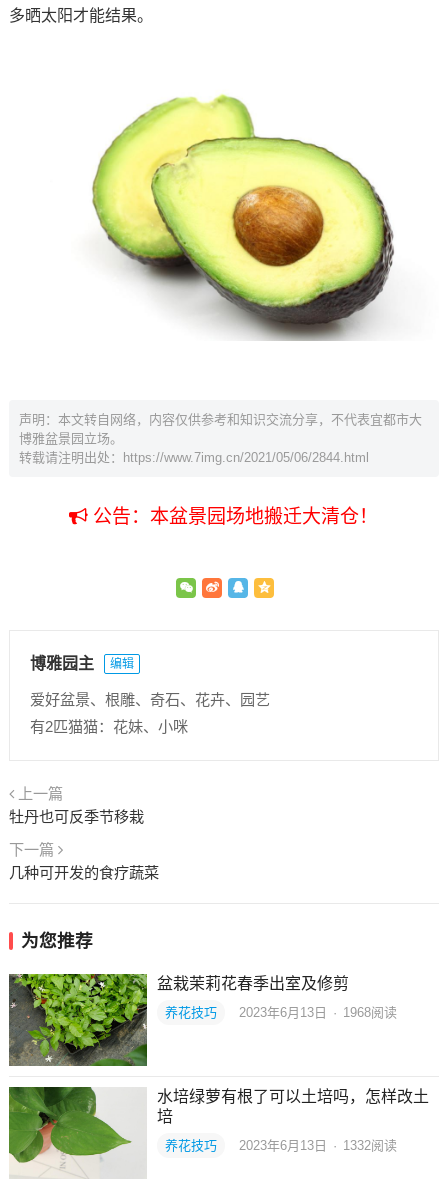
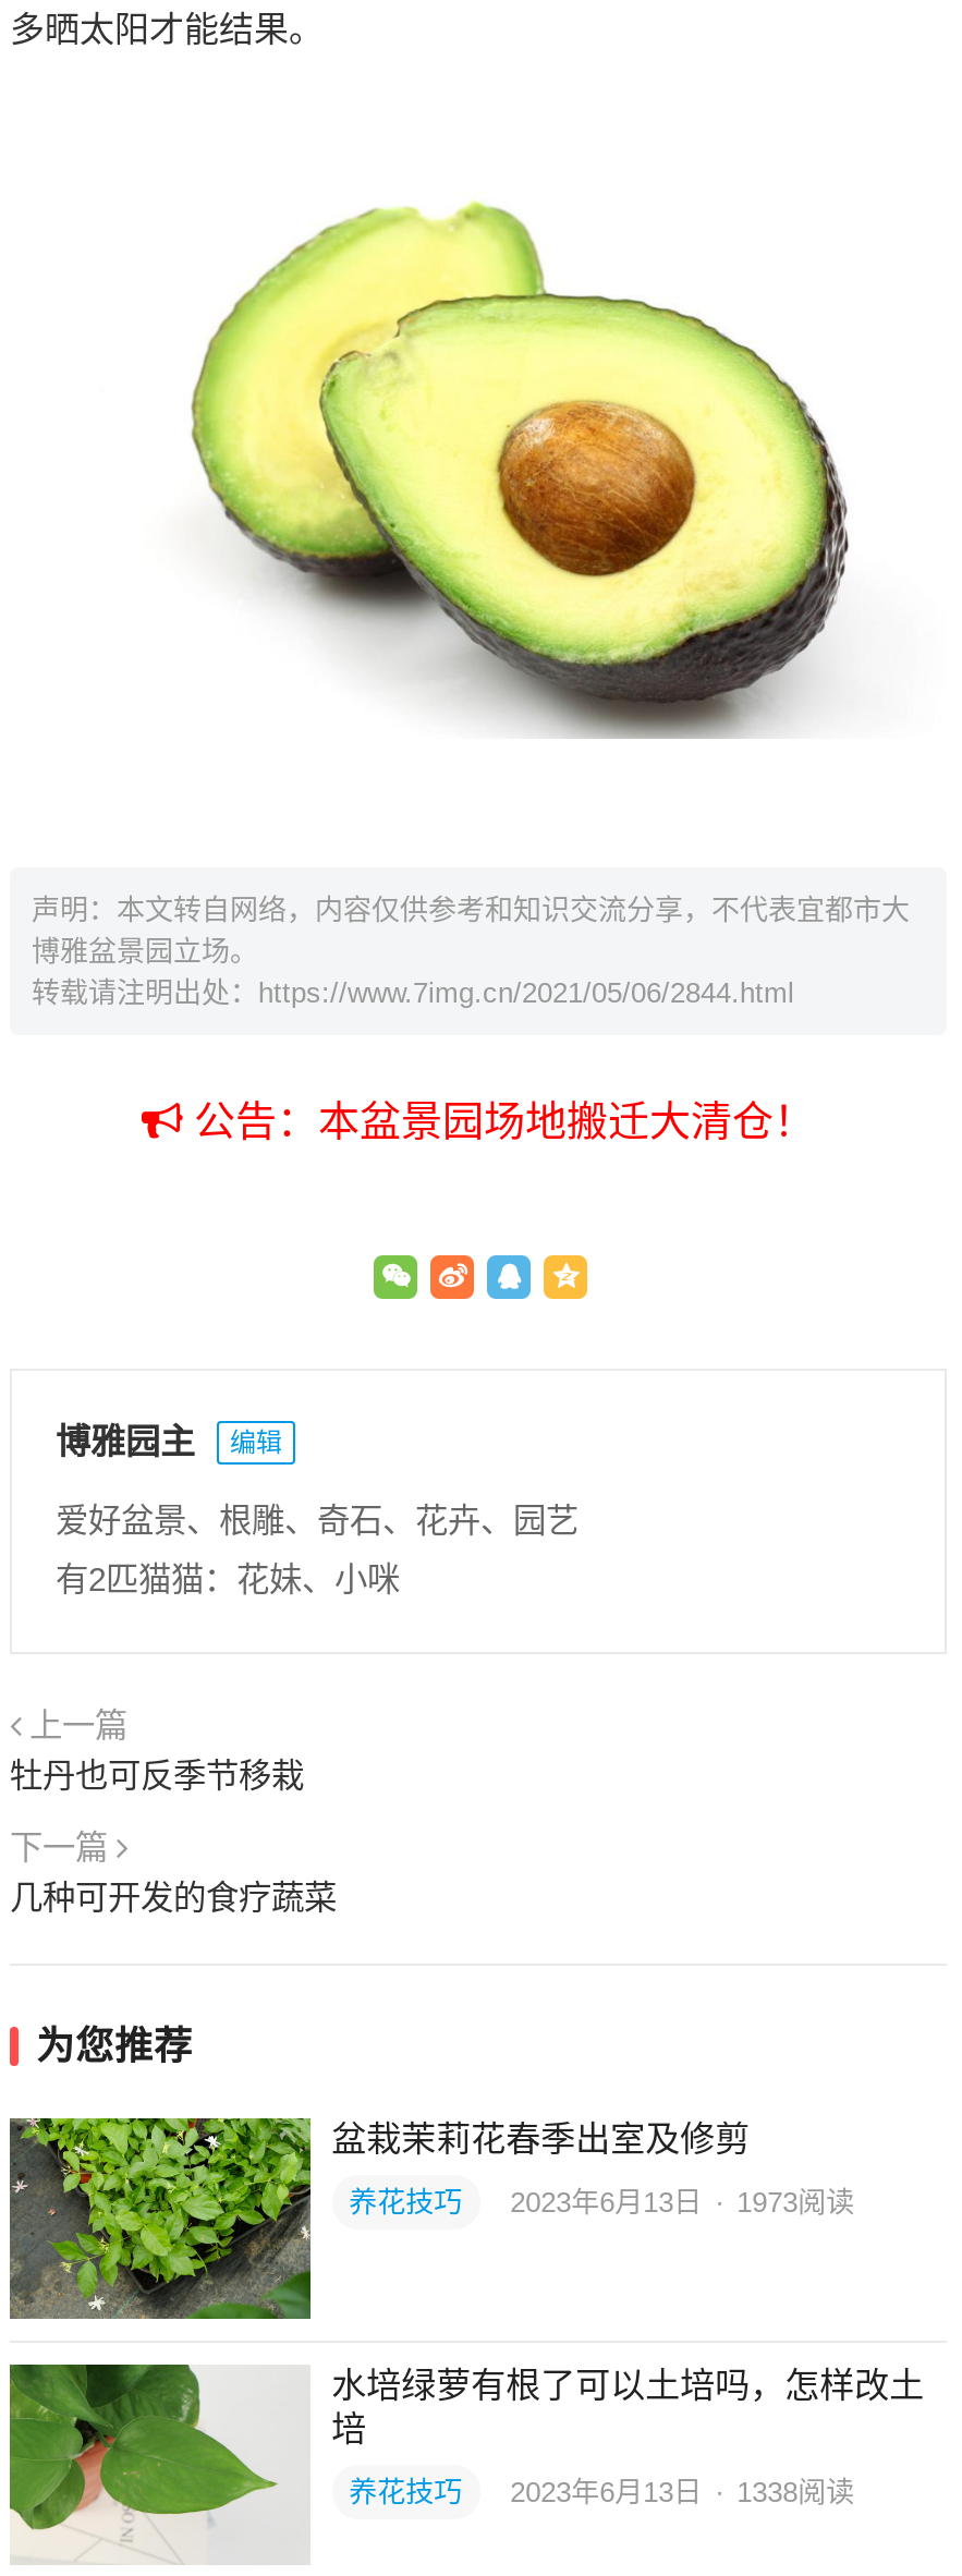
- 养花技巧 2023年6月13日 · 1968阅读
+ 养花技巧 2023年6月13日 · 1973阅读

- 养花技巧 2023年6月13日 · 1332阅读
+ 养花技巧 2023年6月13日 · 1338阅读
